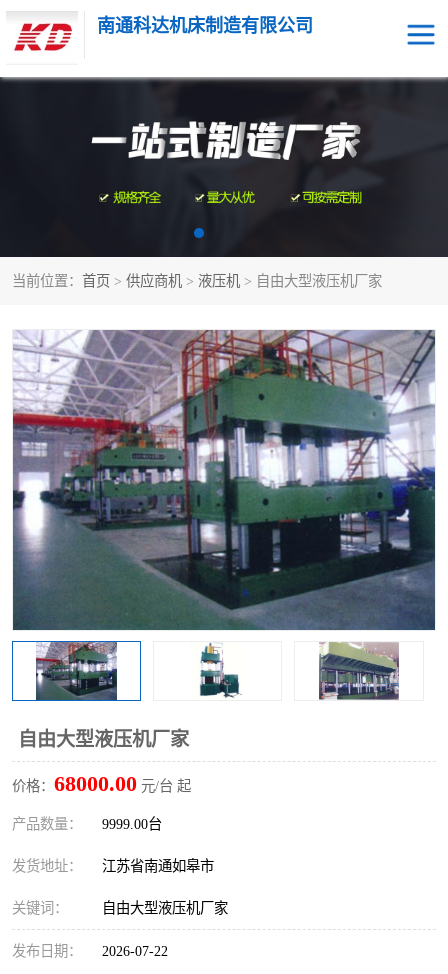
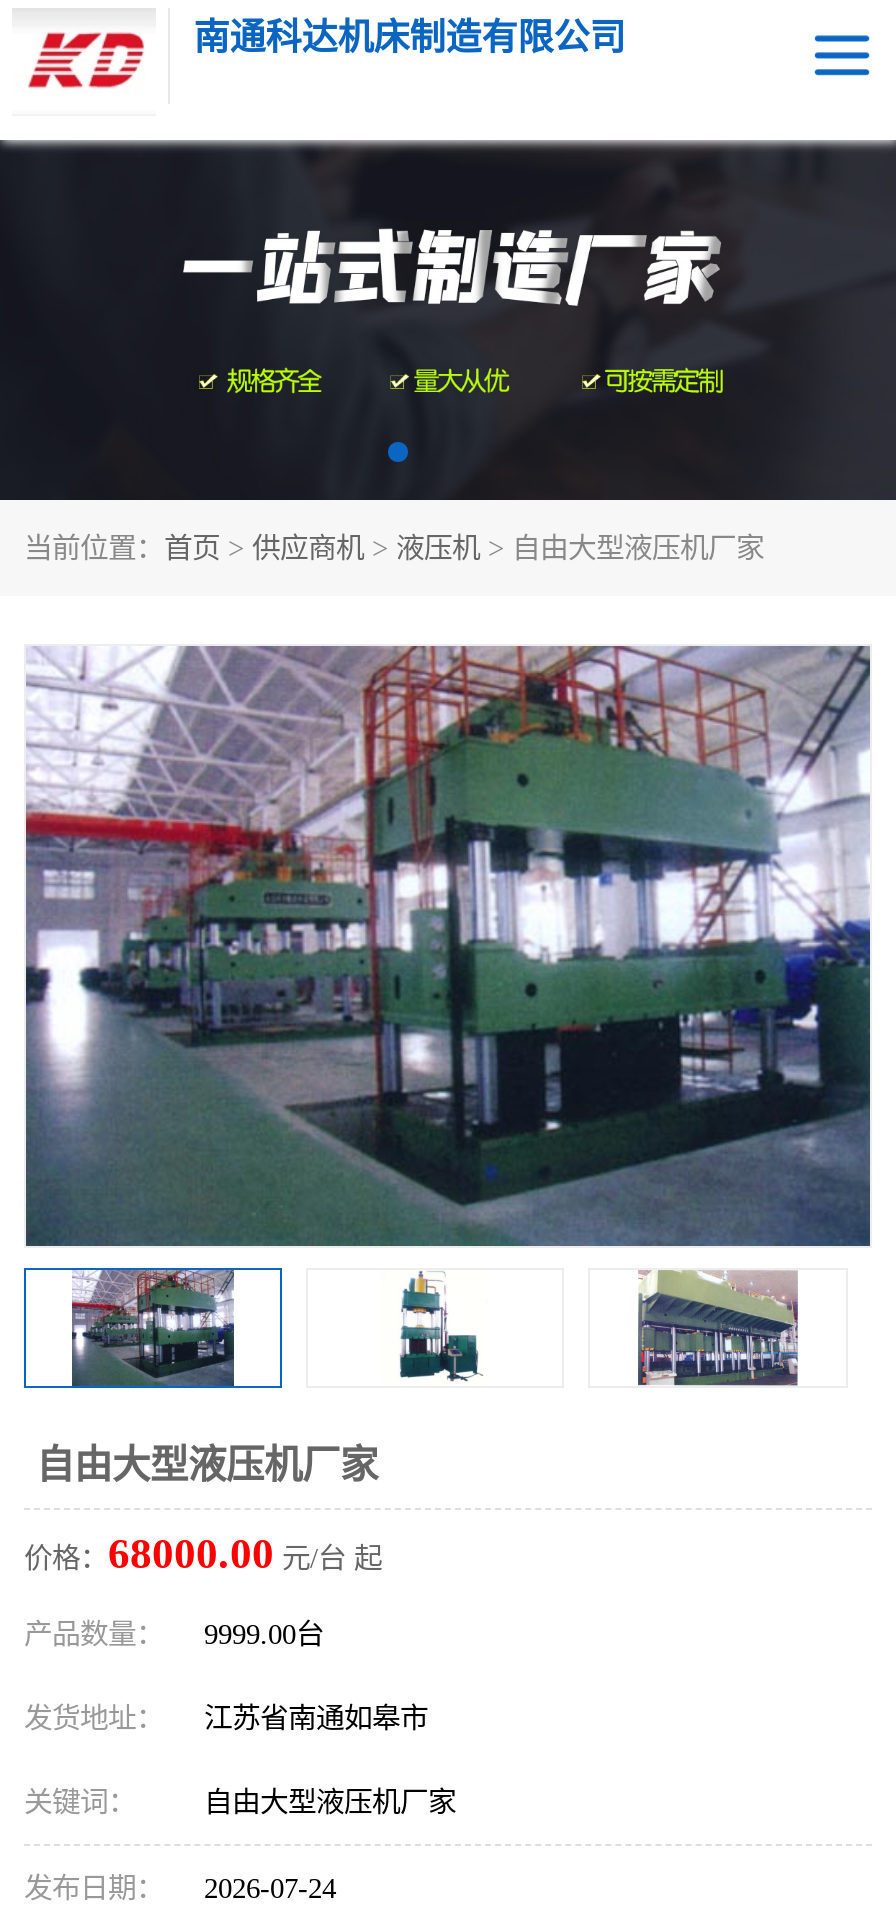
- 发布日期： 2026-07-22
+ 发布日期： 2026-07-24
